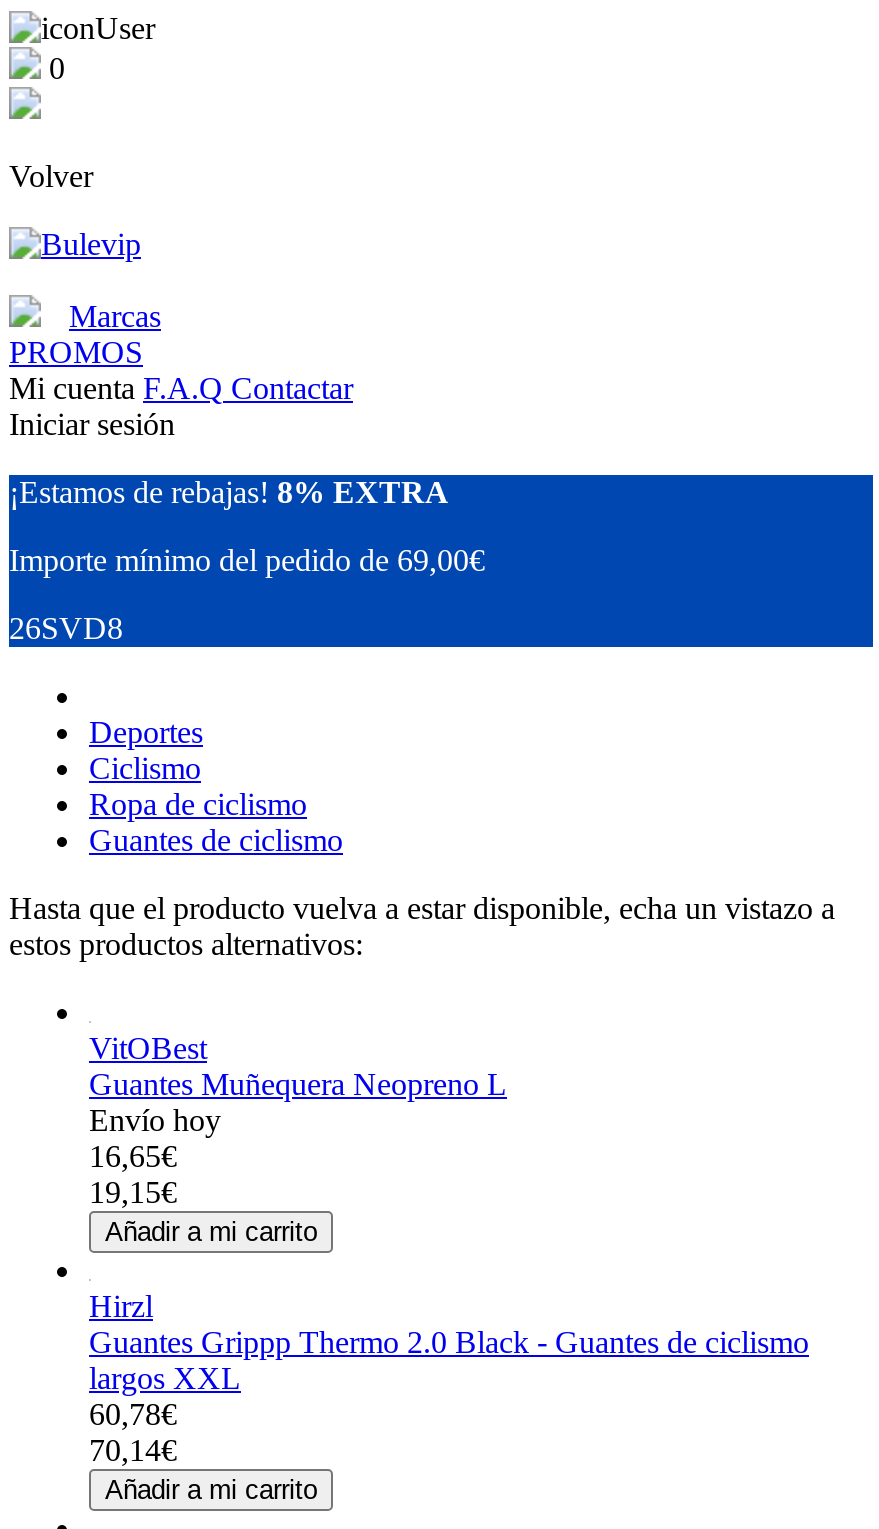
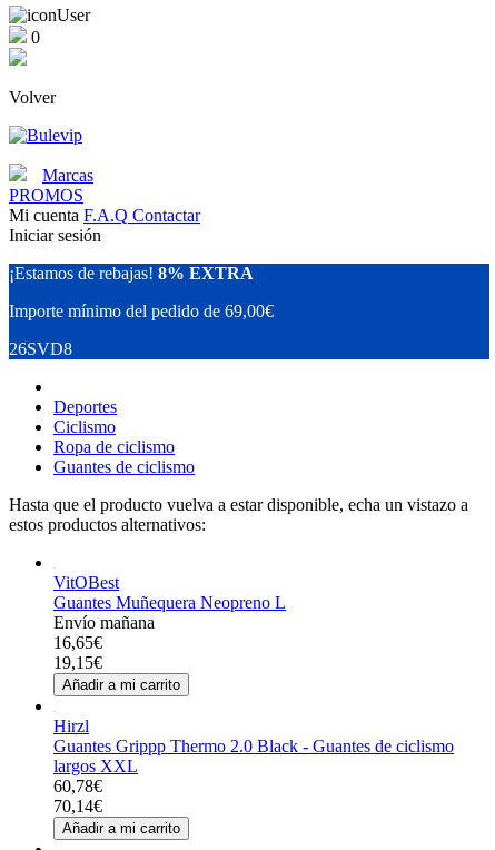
- Envío hoy
+ Envío mañana
